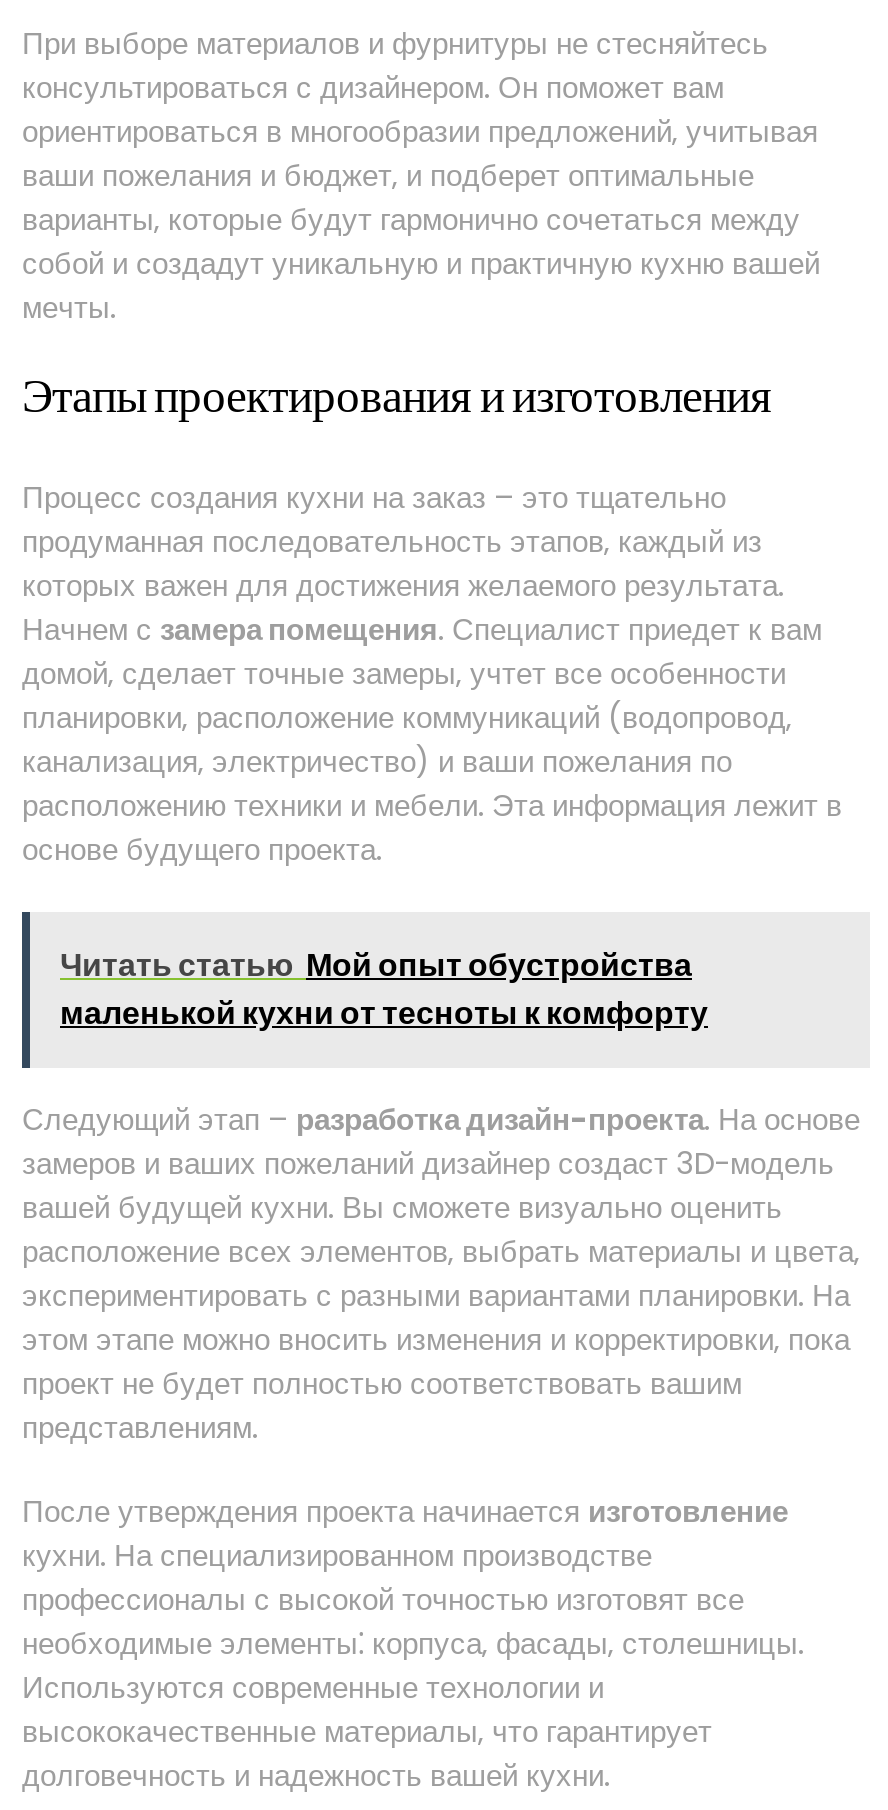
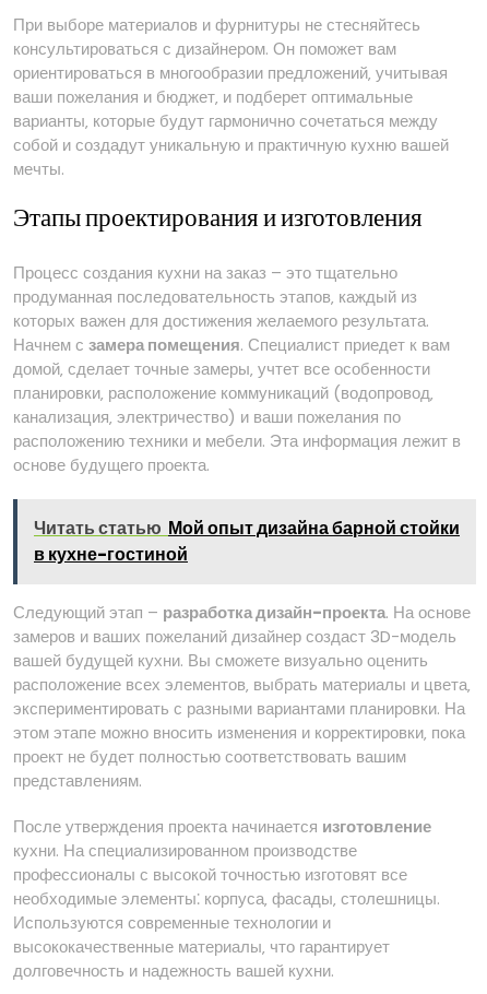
- Читать статью Мой опыт обустройства
- маленькой кухни от тесноты к комфорту
+ Читать статью Мой опыт дизайна барной стойки
+ в кухне-гостиной
